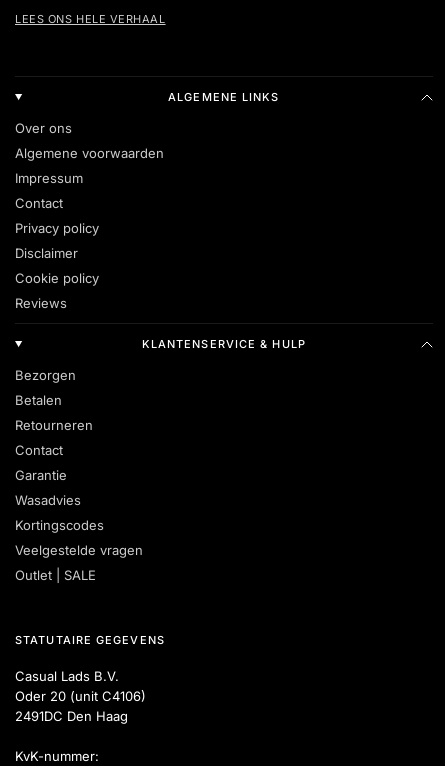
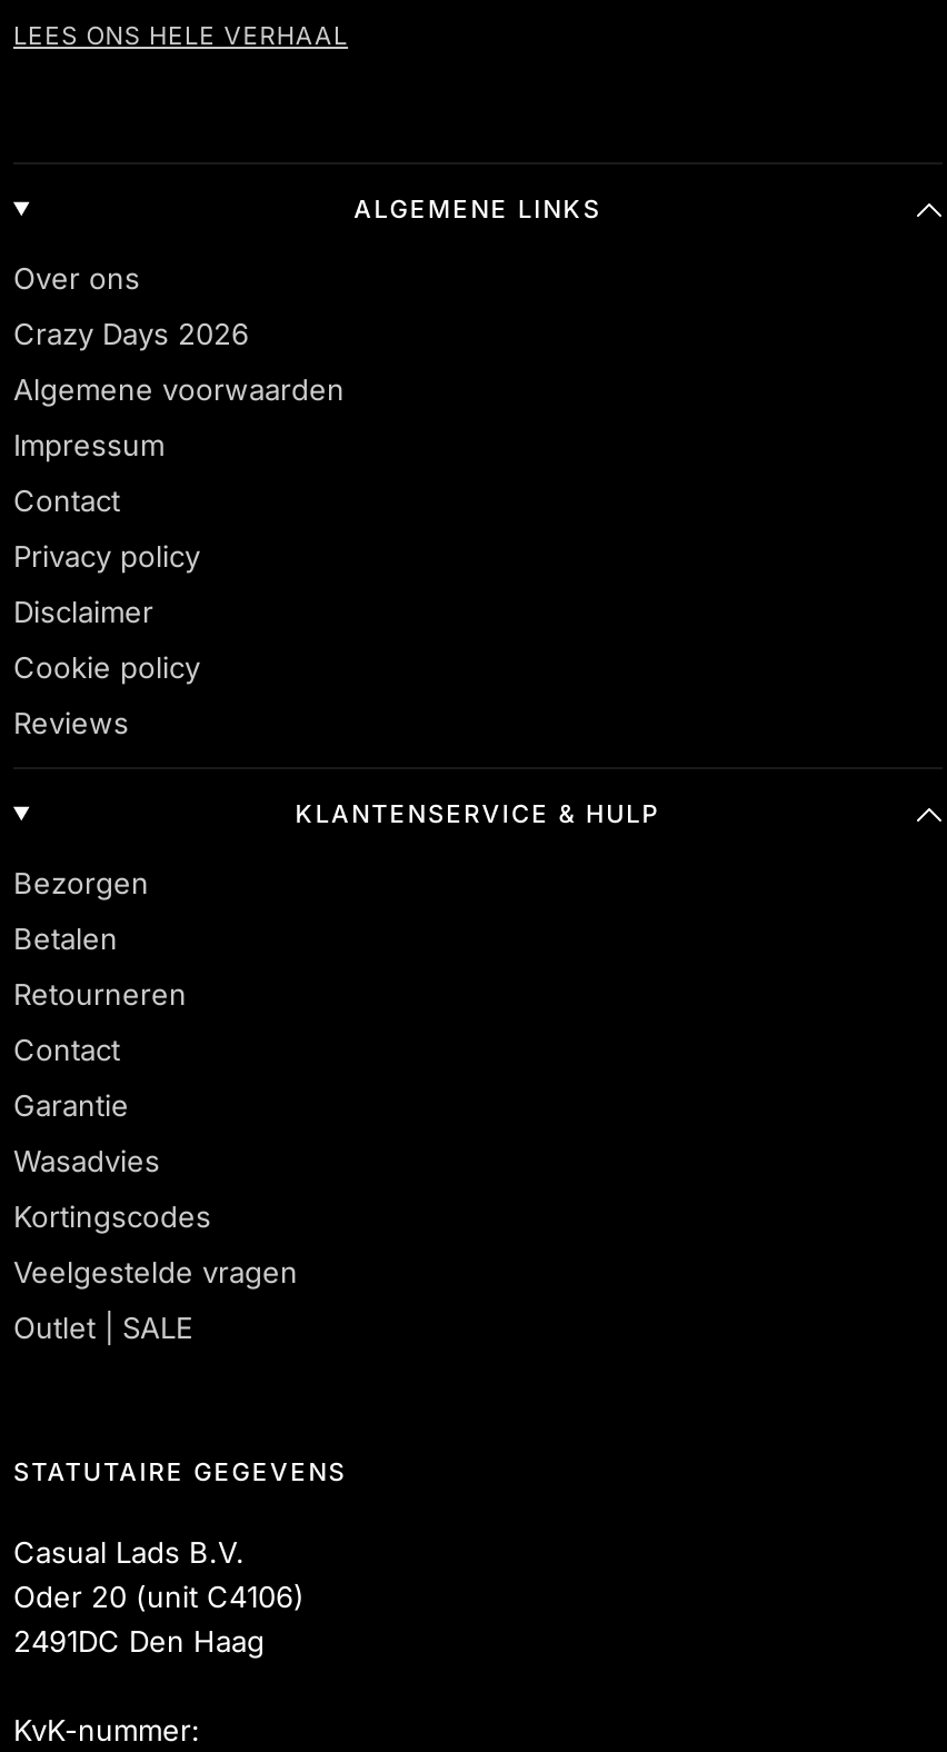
+ Crazy Days 2026
